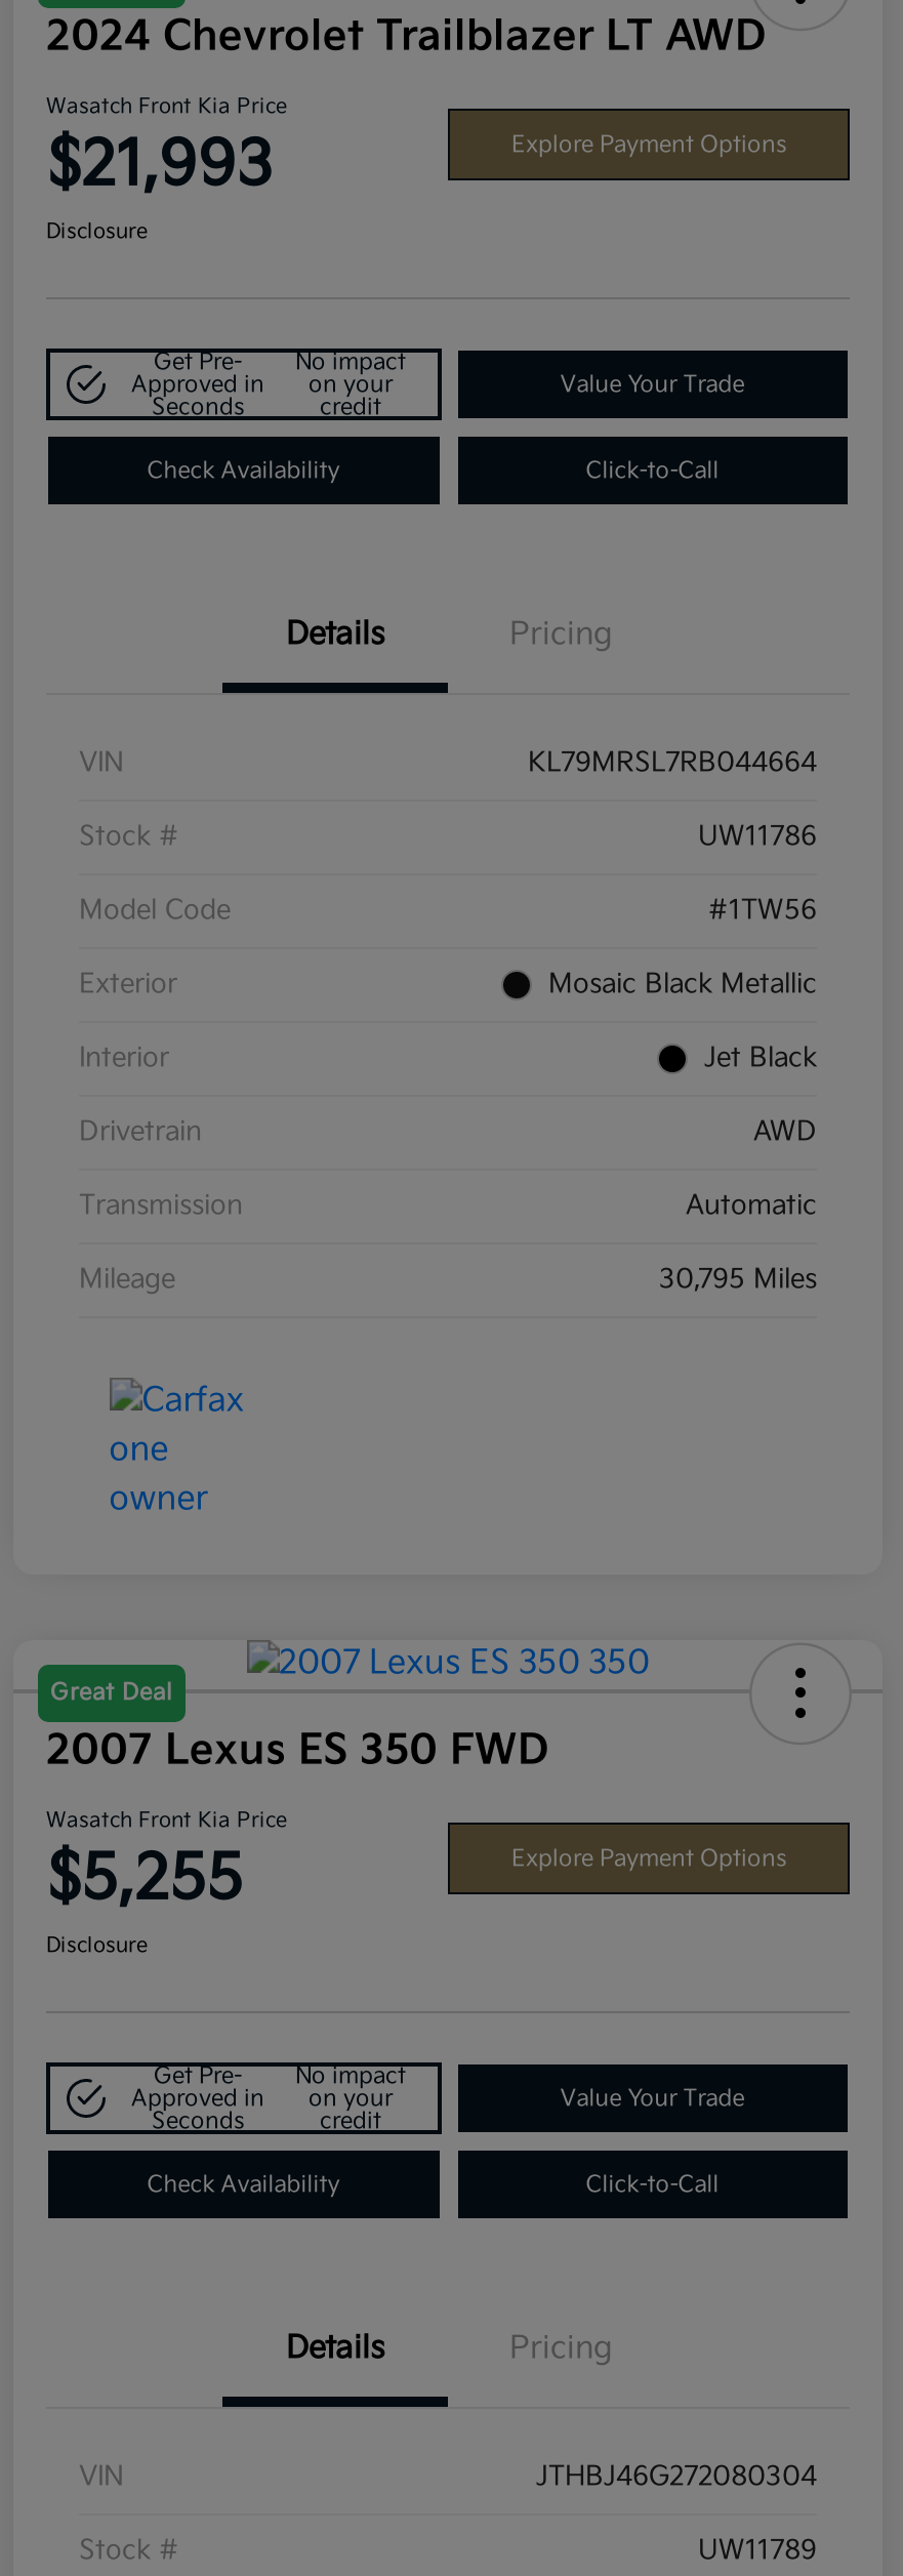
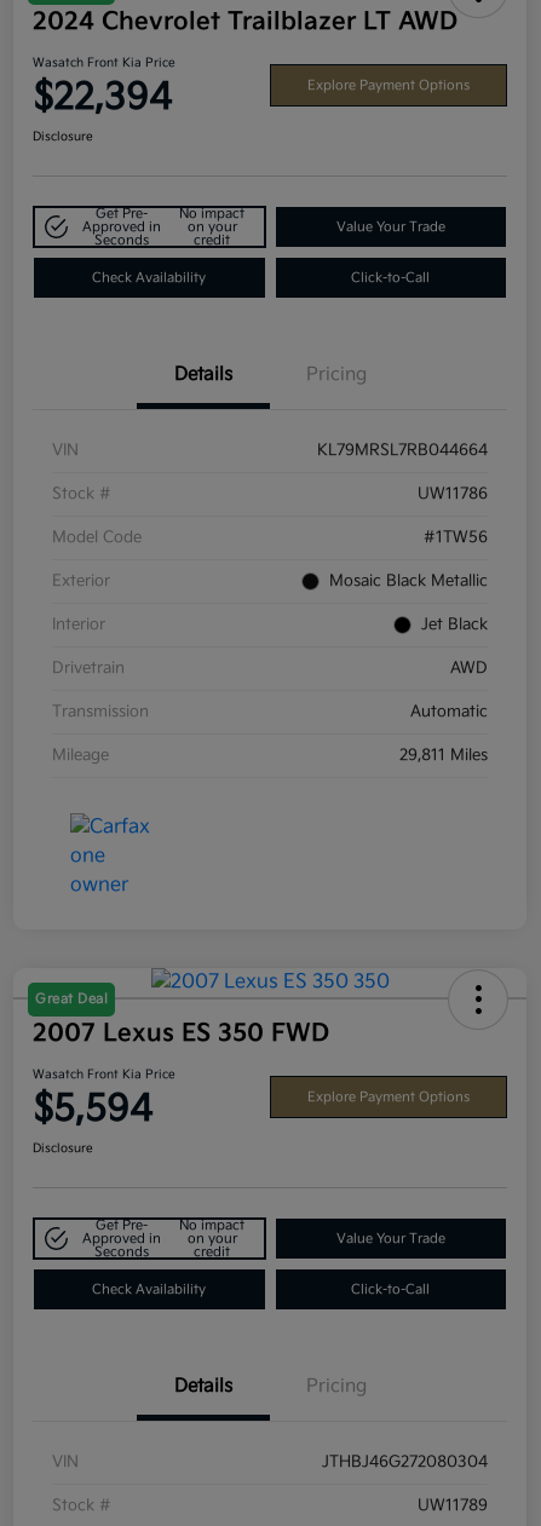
- $21,993
+ $22,394

- 30,795 Miles
+ 29,811 Miles

- $5,255
+ $5,594
